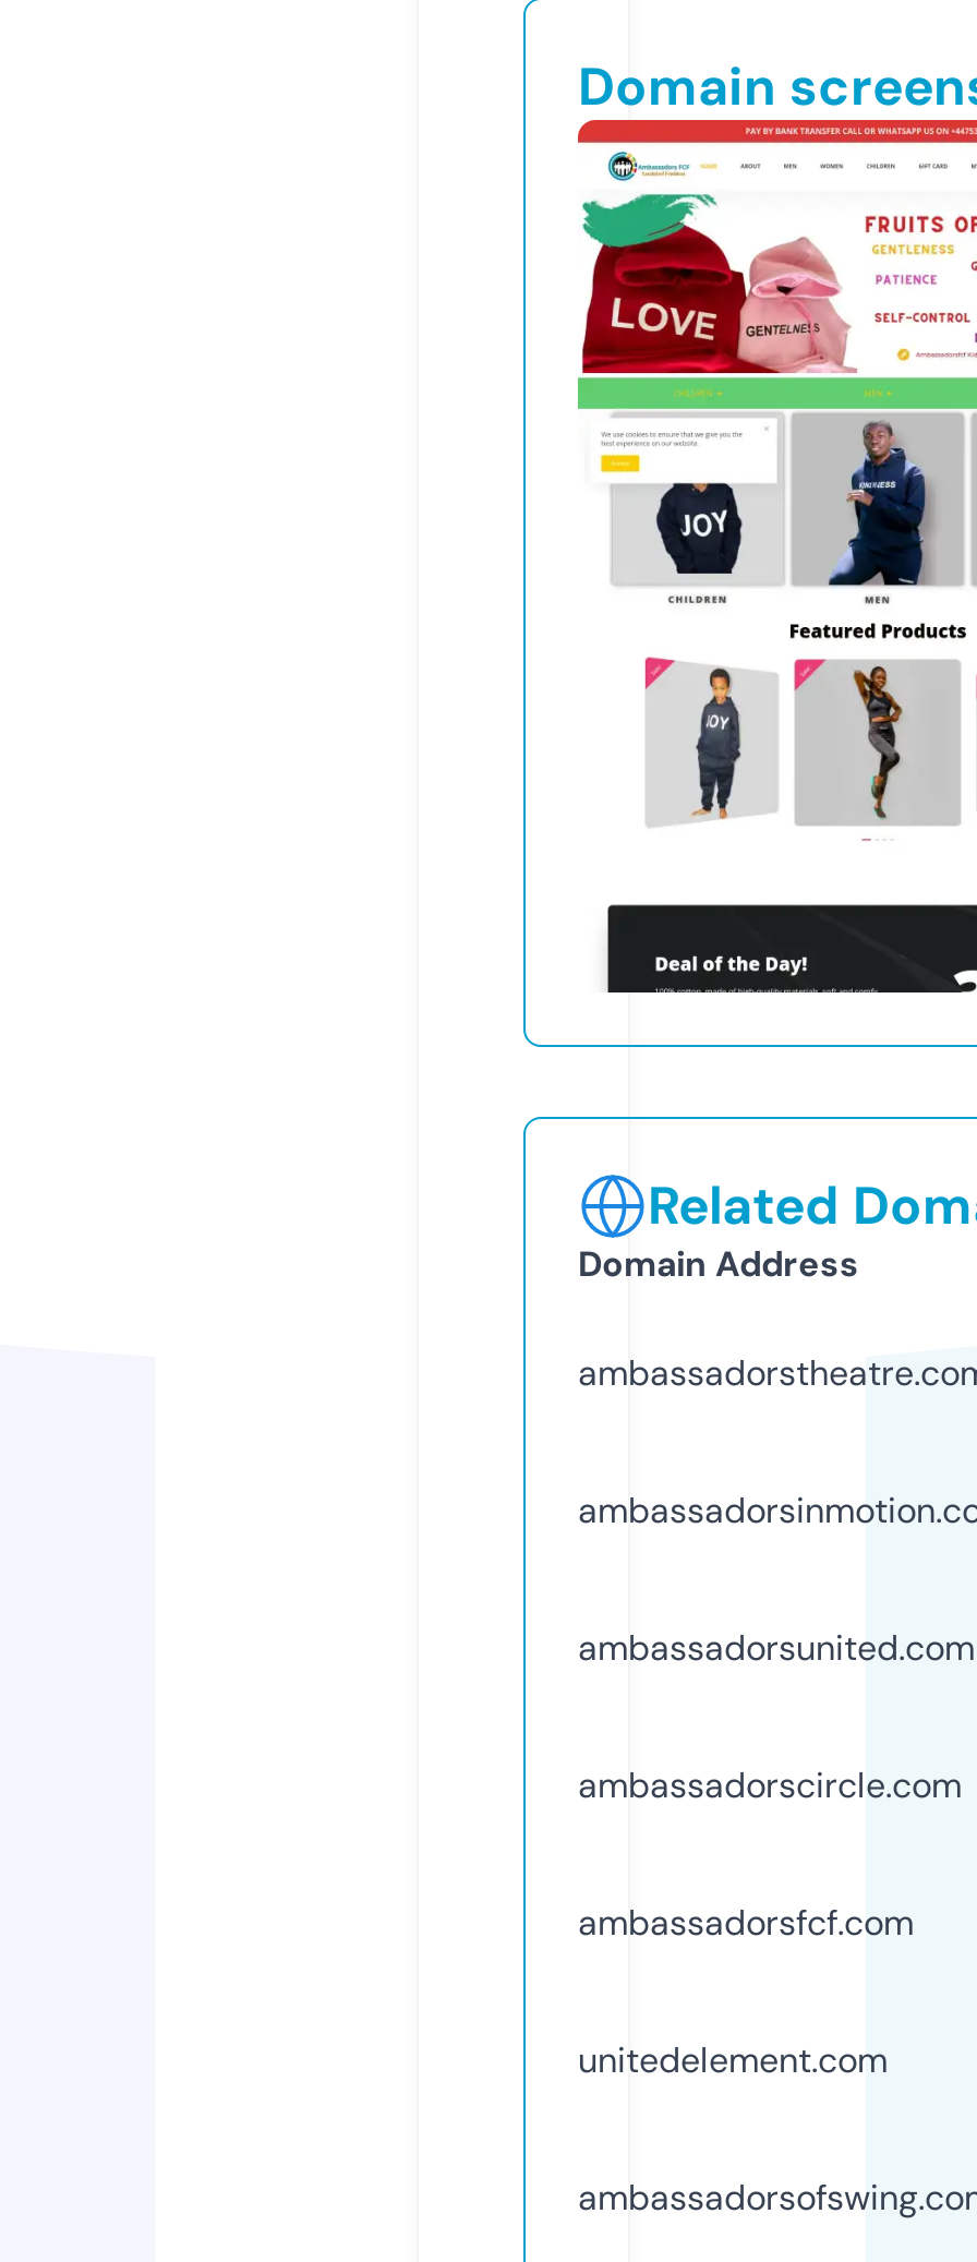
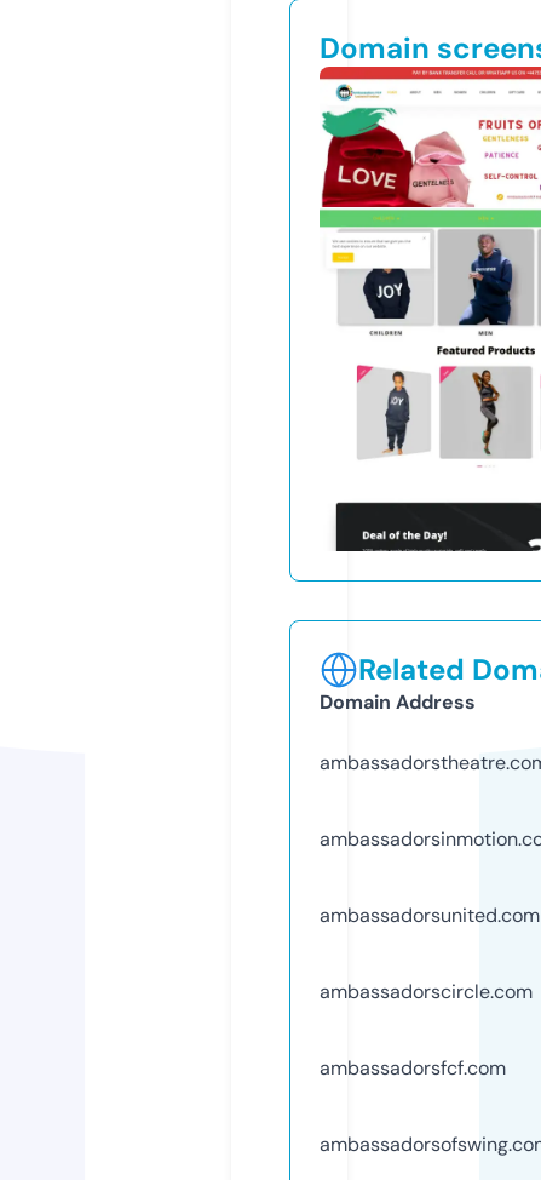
- unitedelement.com
